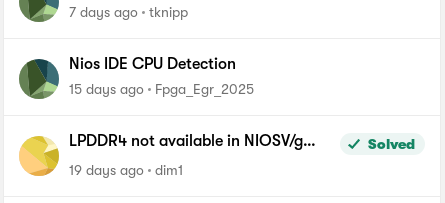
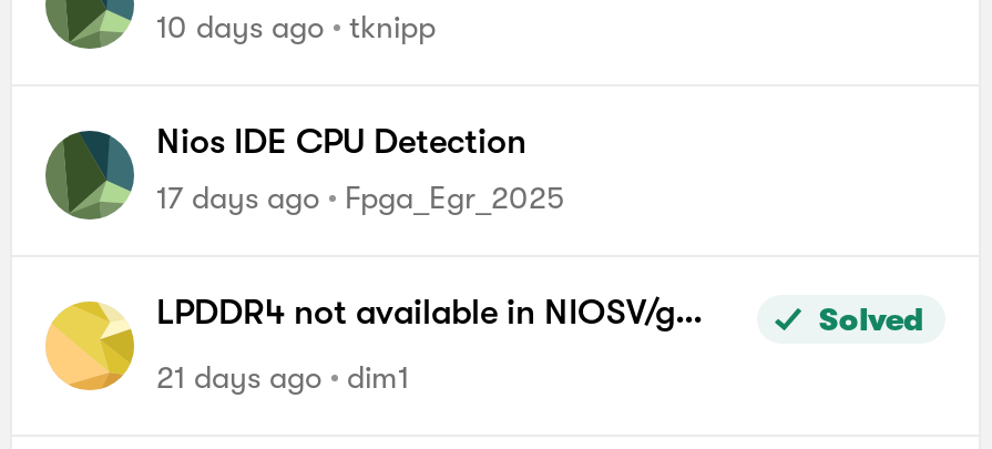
- 7 days ago tknipp
+ 10 days ago tknipp

- 15 days ago Fpga_Egr_2025
+ 17 days ago Fpga_Egr_2025

- 19 days ago
+ 21 days ago
